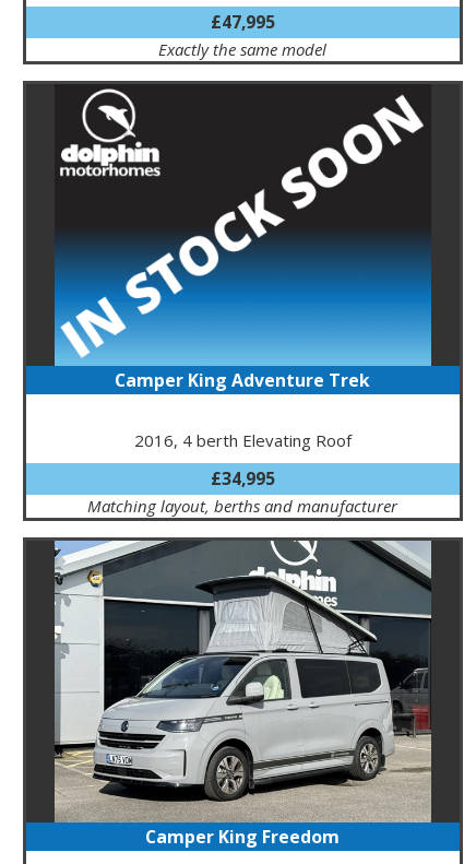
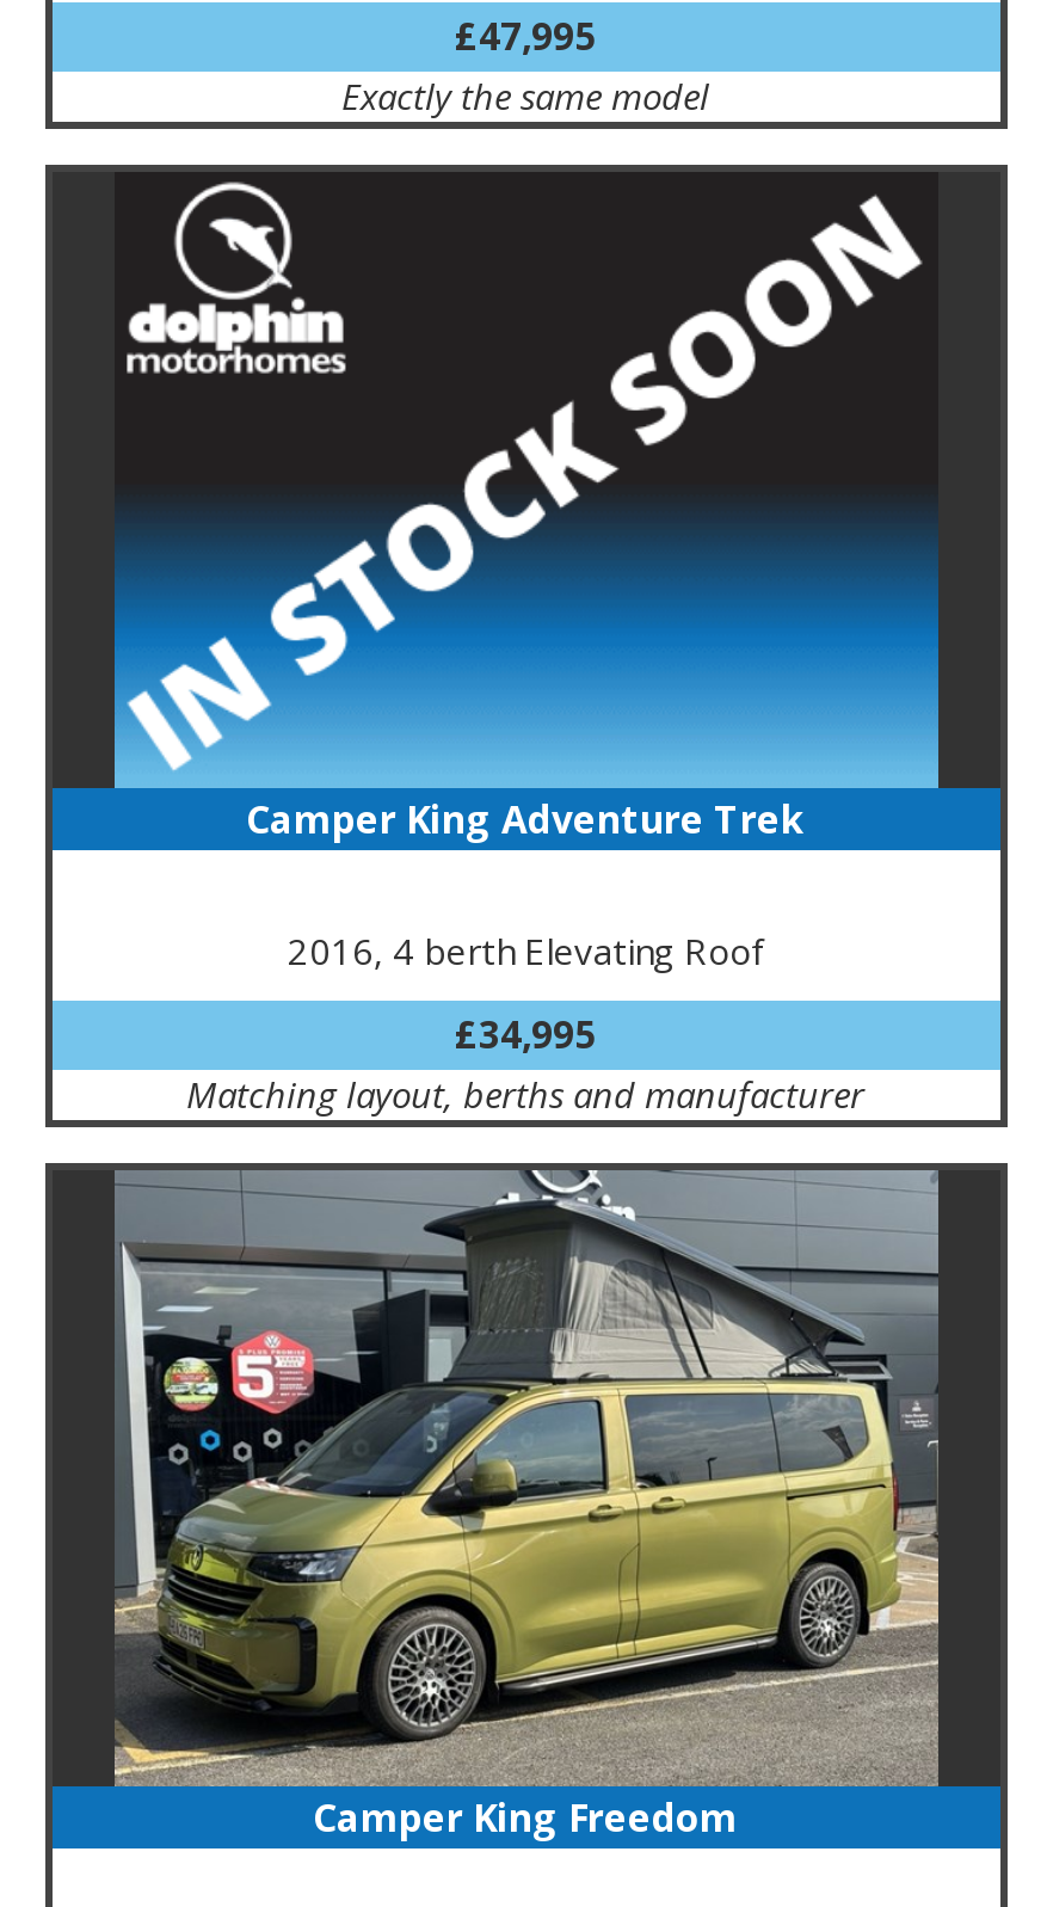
- [image]
+ [image]
